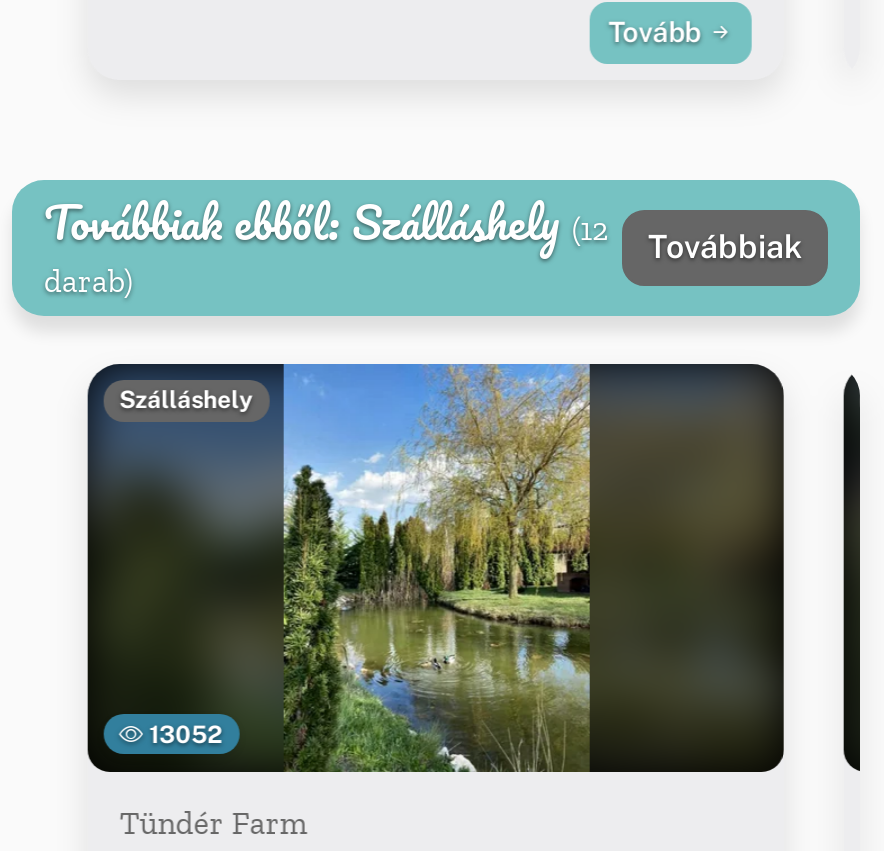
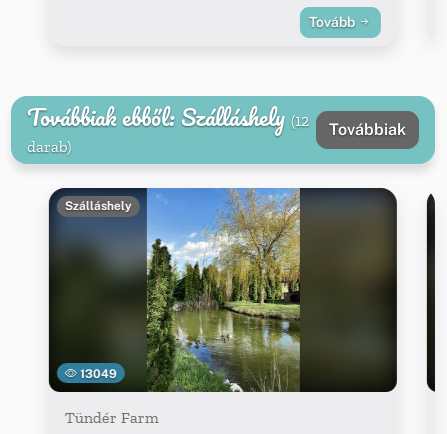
- 13052
+ 13049
